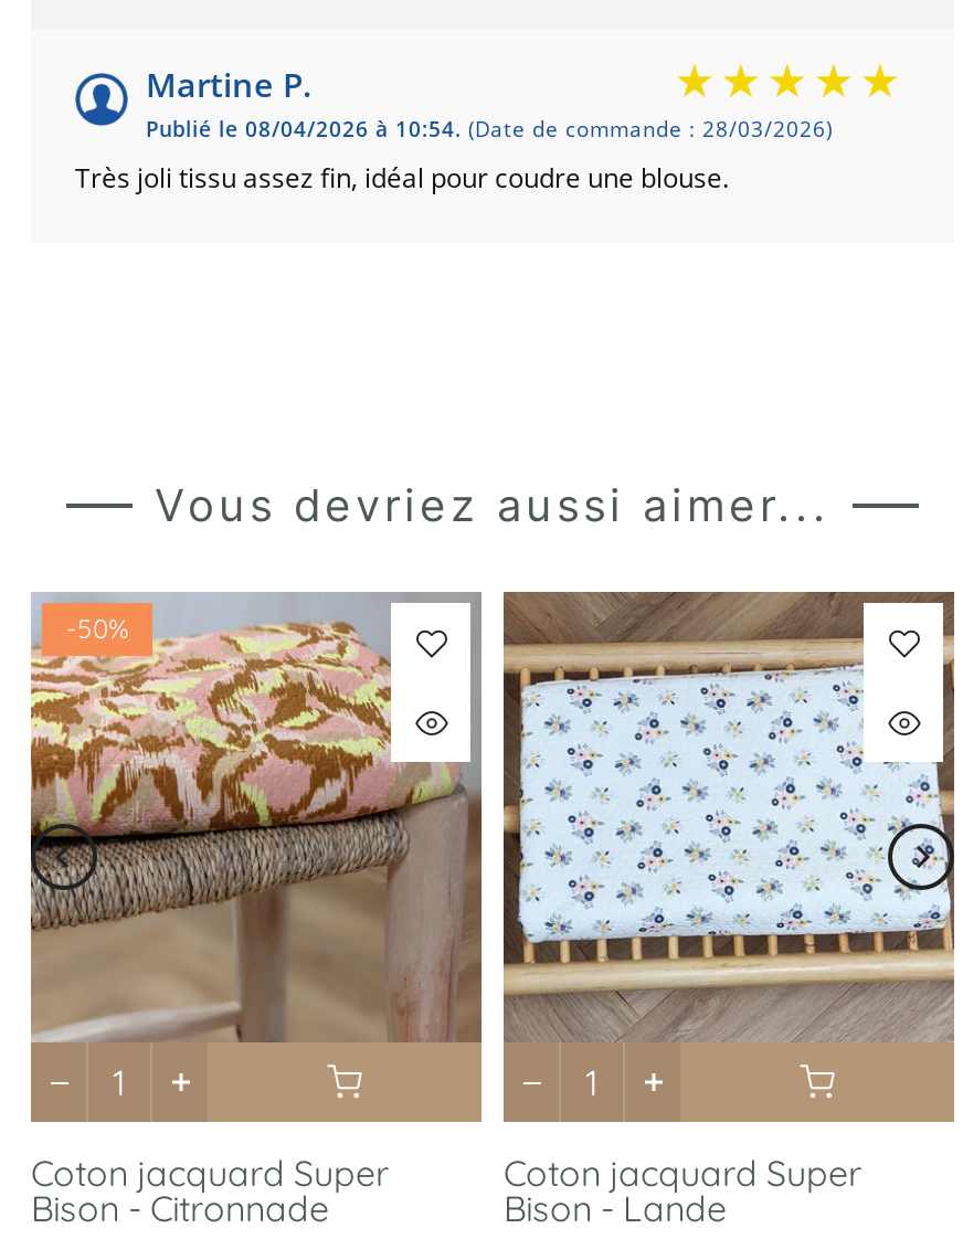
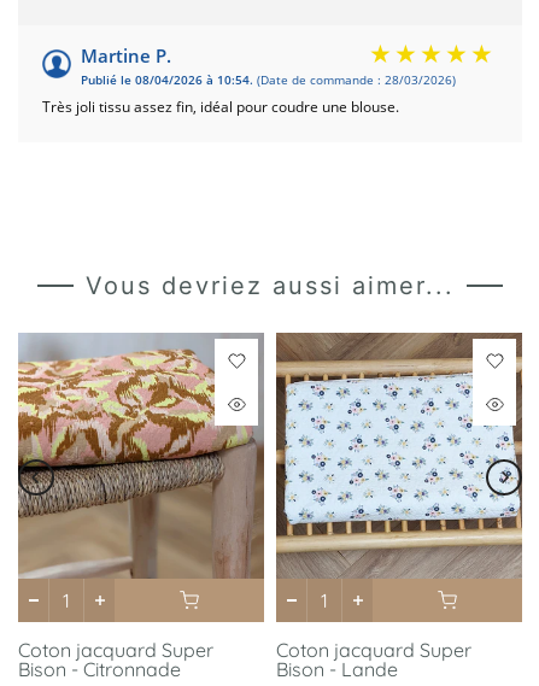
- -50%
